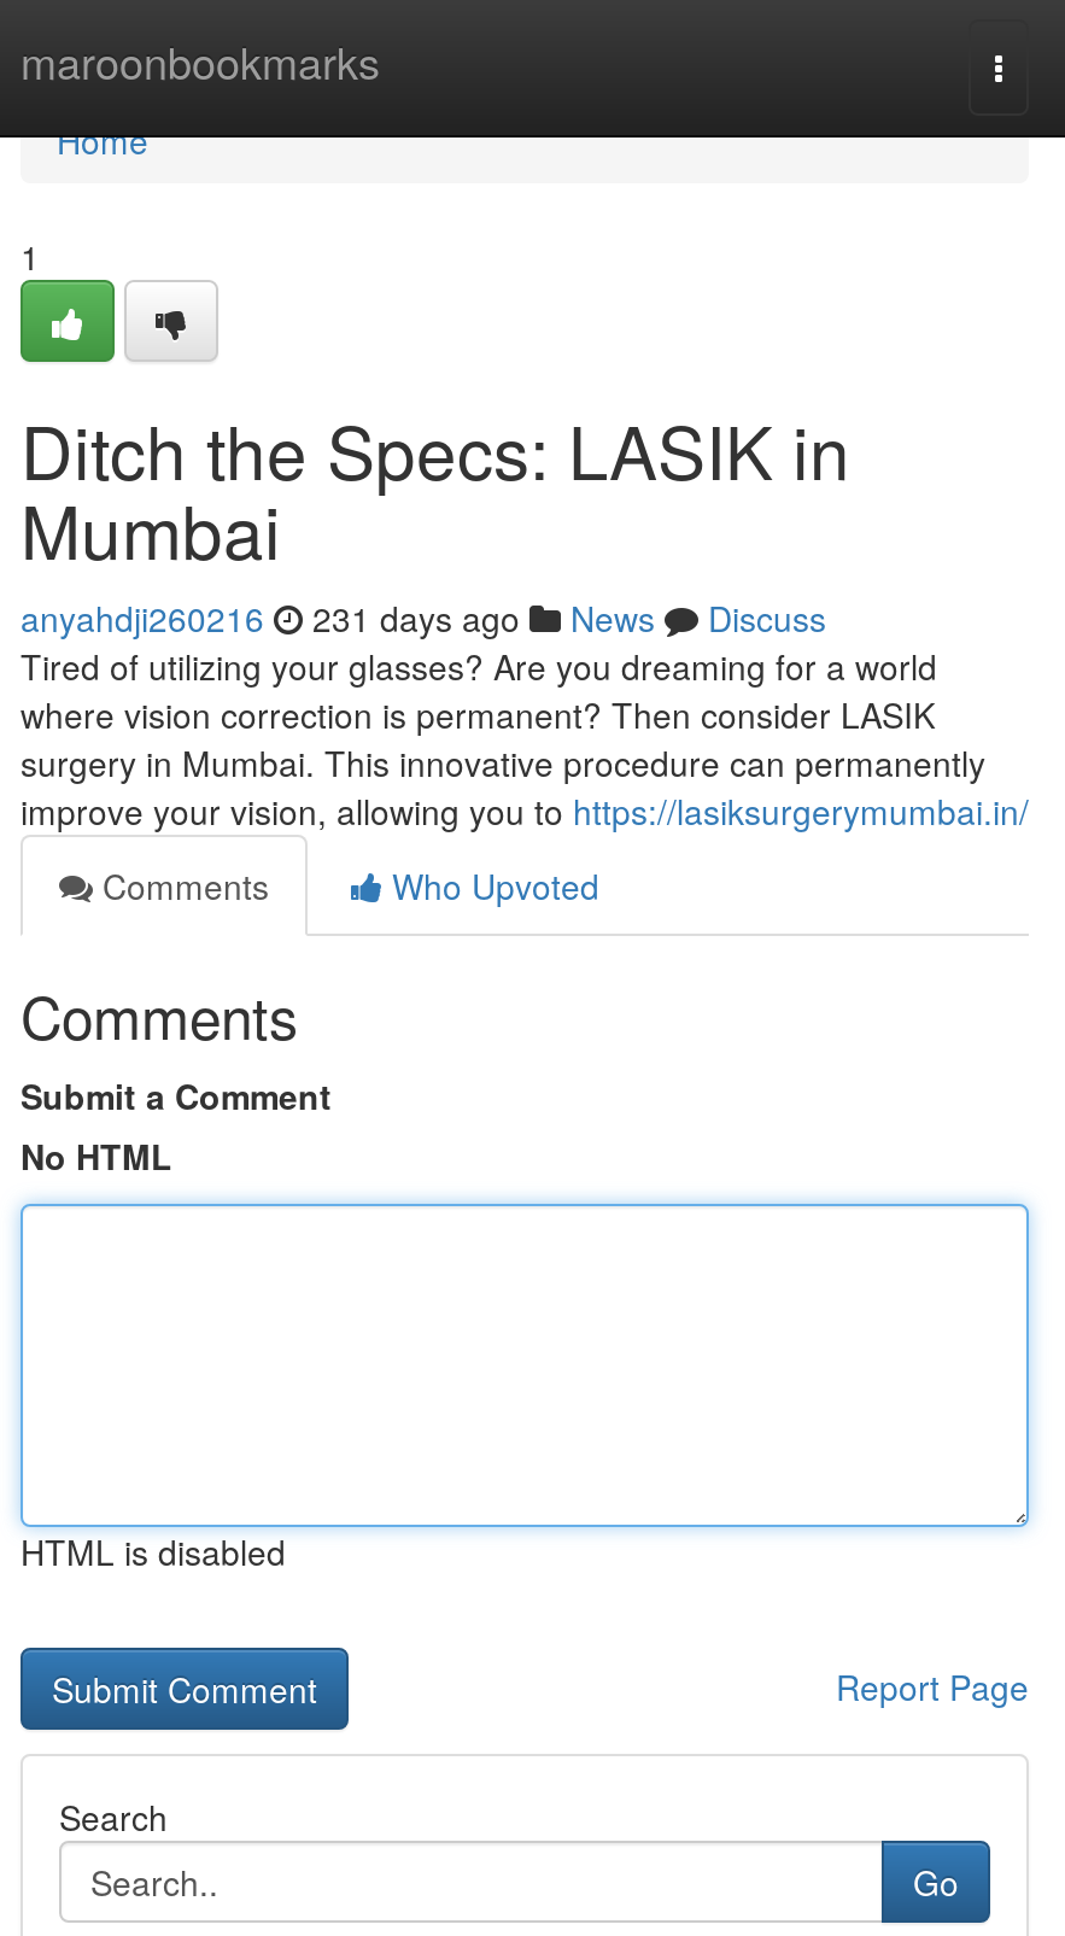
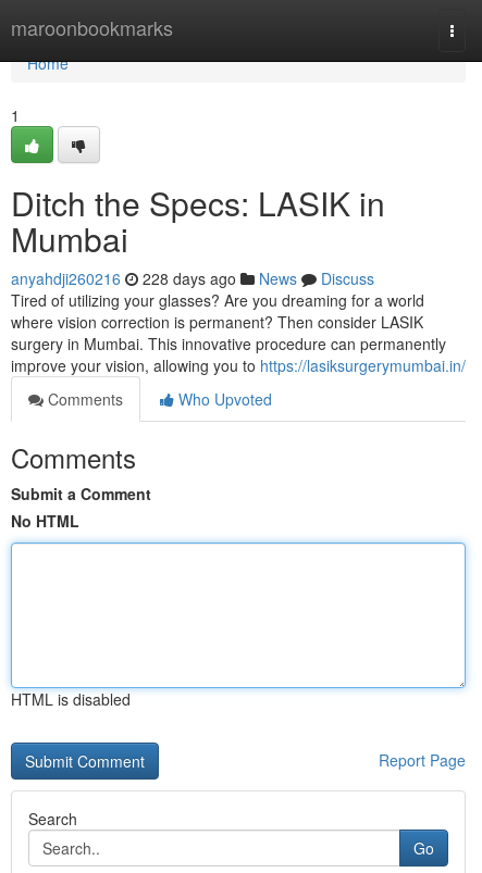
- anyahdji260216 231 days ago News Discuss
+ anyahdji260216 228 days ago News Discuss
